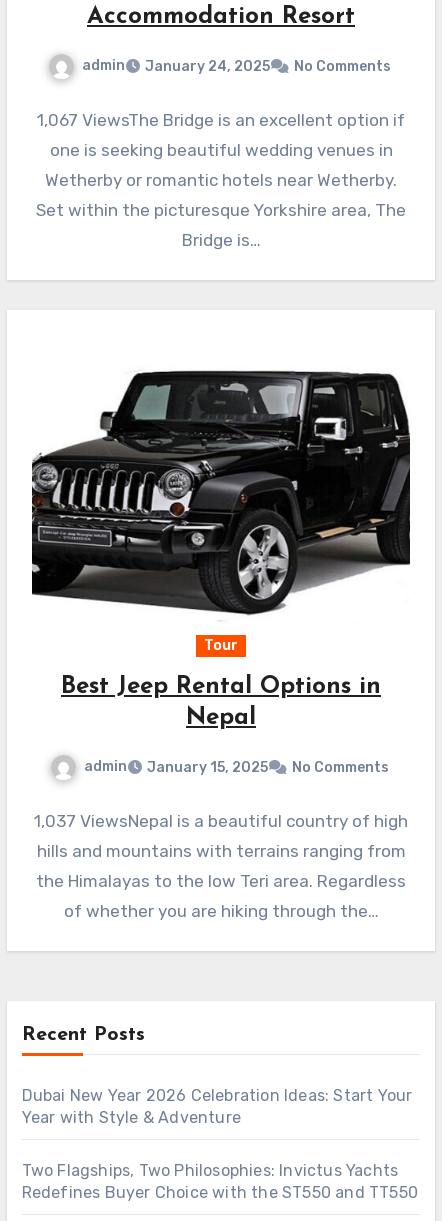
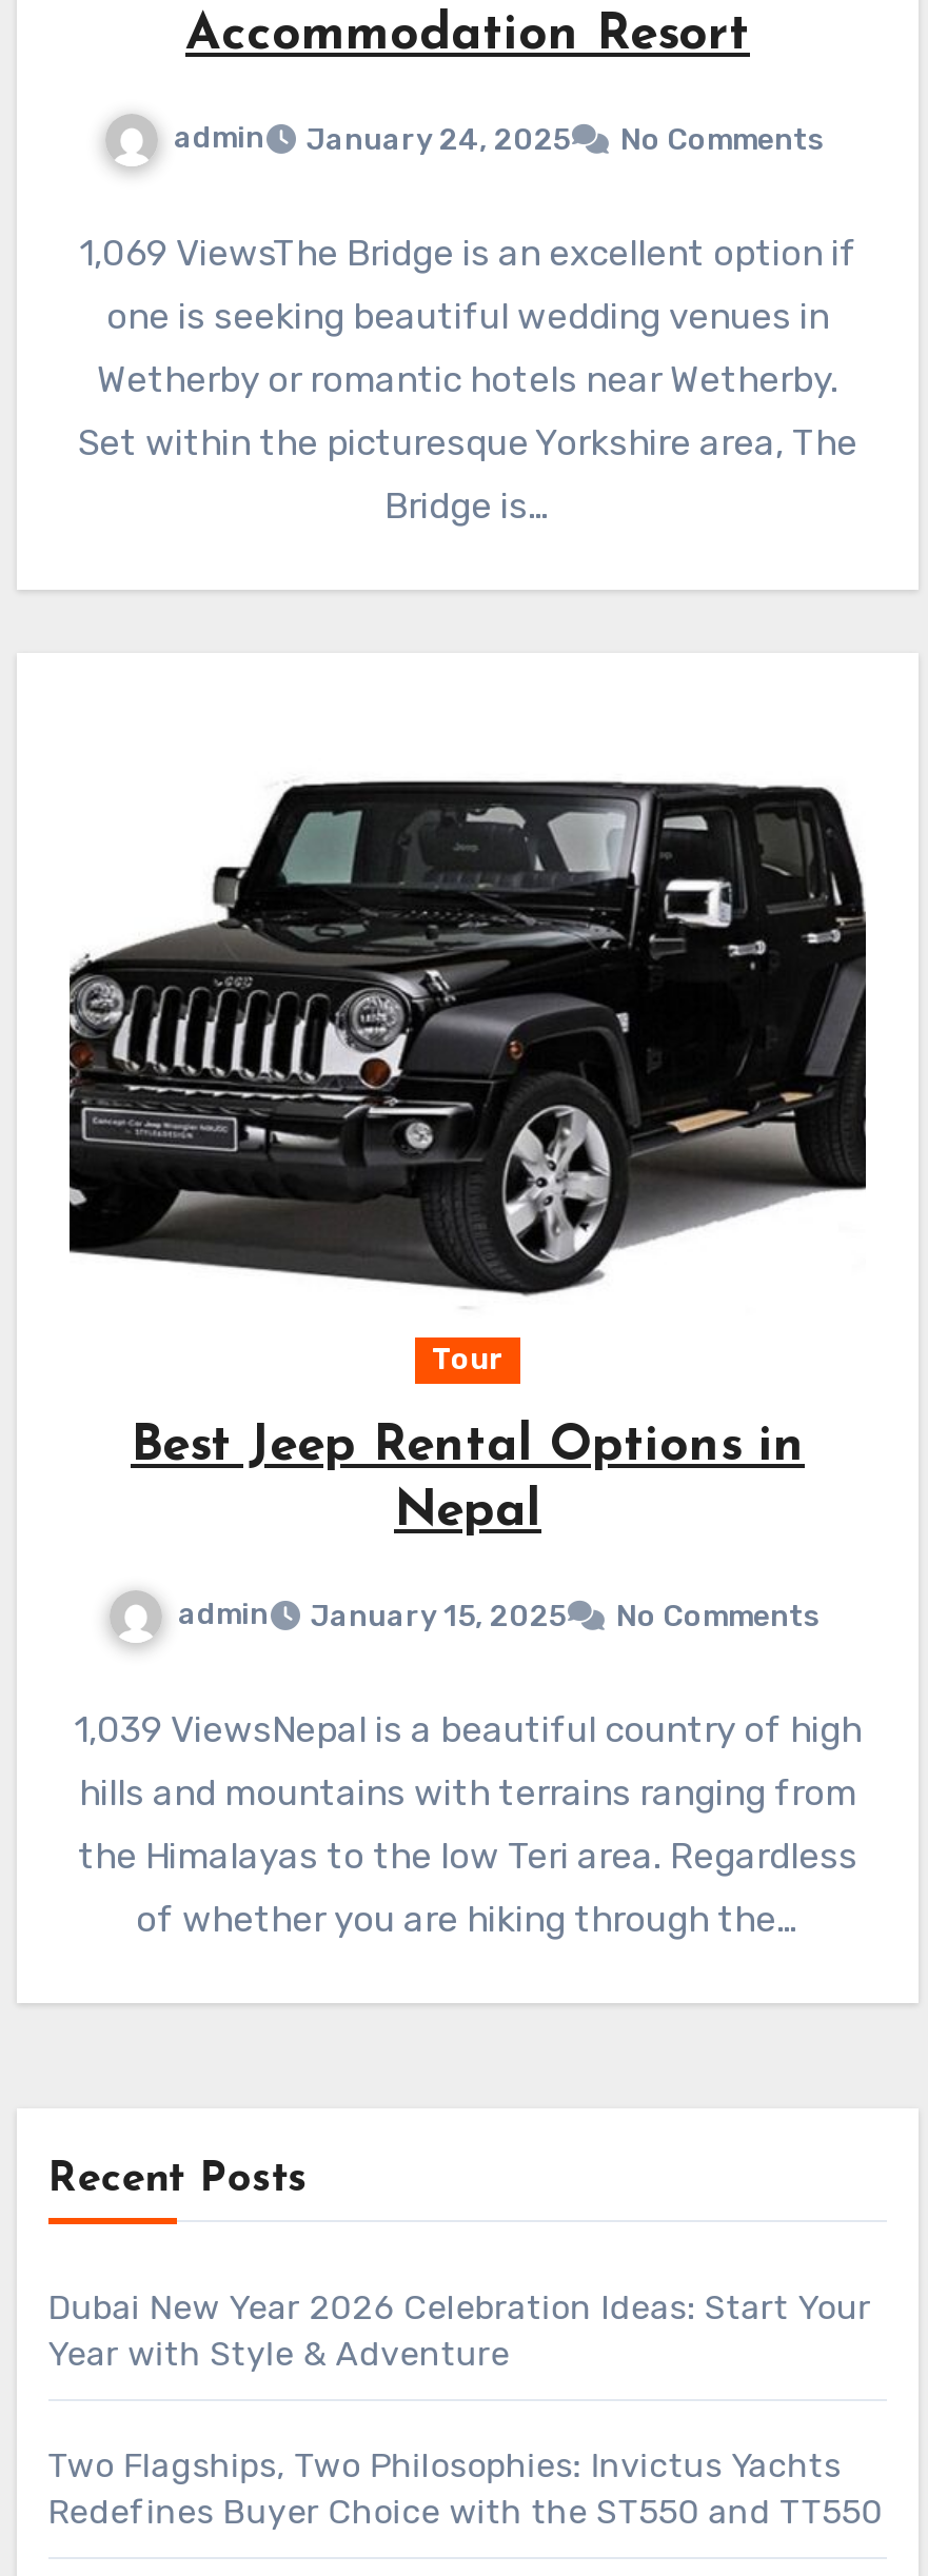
- 1,067 ViewsThe Bridge is an excellent option if
+ 1,069 ViewsThe Bridge is an excellent option if

- 1,037 ViewsNepal is a beautiful country of high
+ 1,039 ViewsNepal is a beautiful country of high
